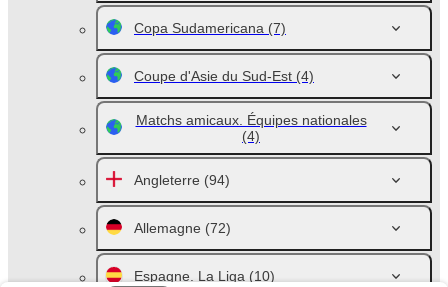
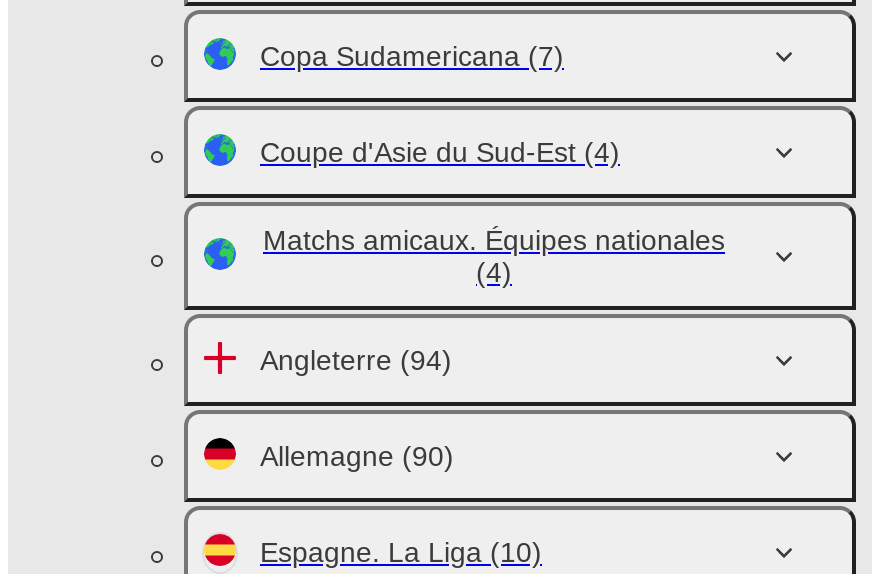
- Allemagne (72)
+ Allemagne (90)
